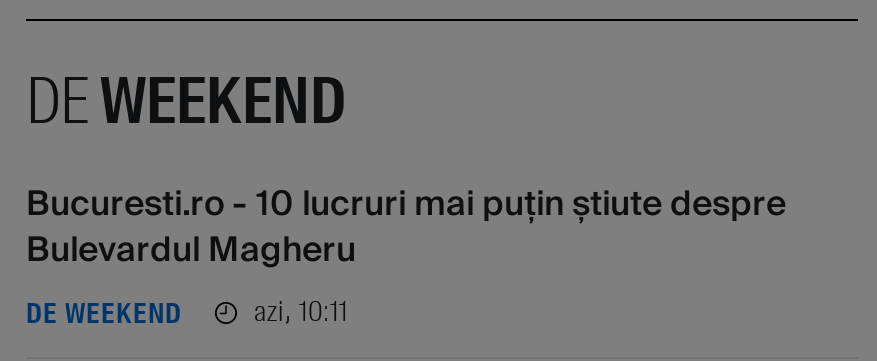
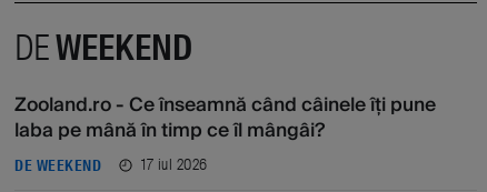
- Bucuresti.ro - 10 lucruri mai puțin știute despre
- Bulevardul Magheru
+ Zooland.ro - Ce înseamnă când câinele îți pune
+ laba pe mână în timp ce îl mângâi?

- DE WEEKEND azi, 10:11
+ DE WEEKEND 17 iul 2026
